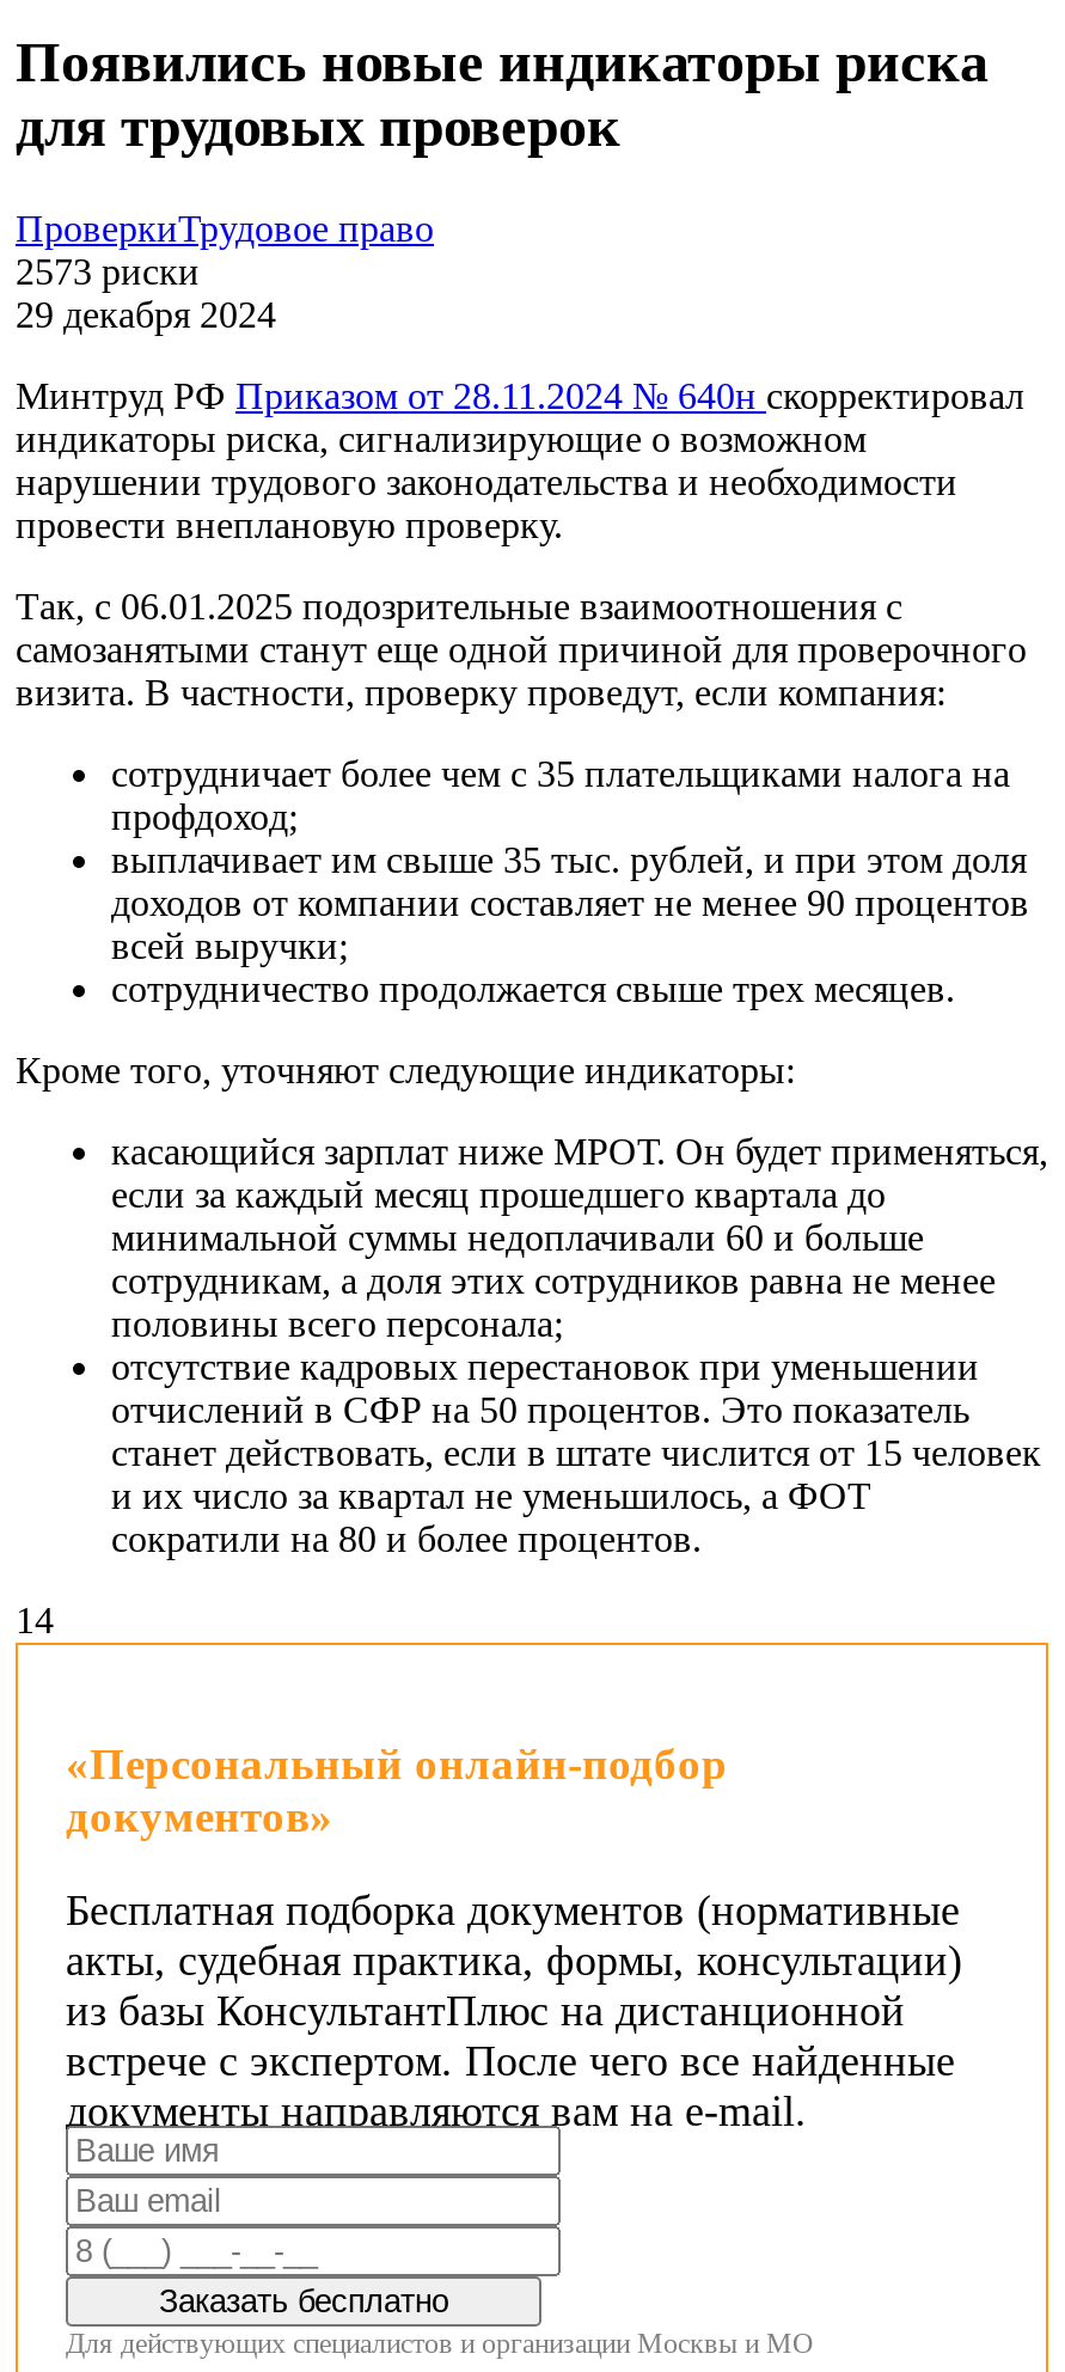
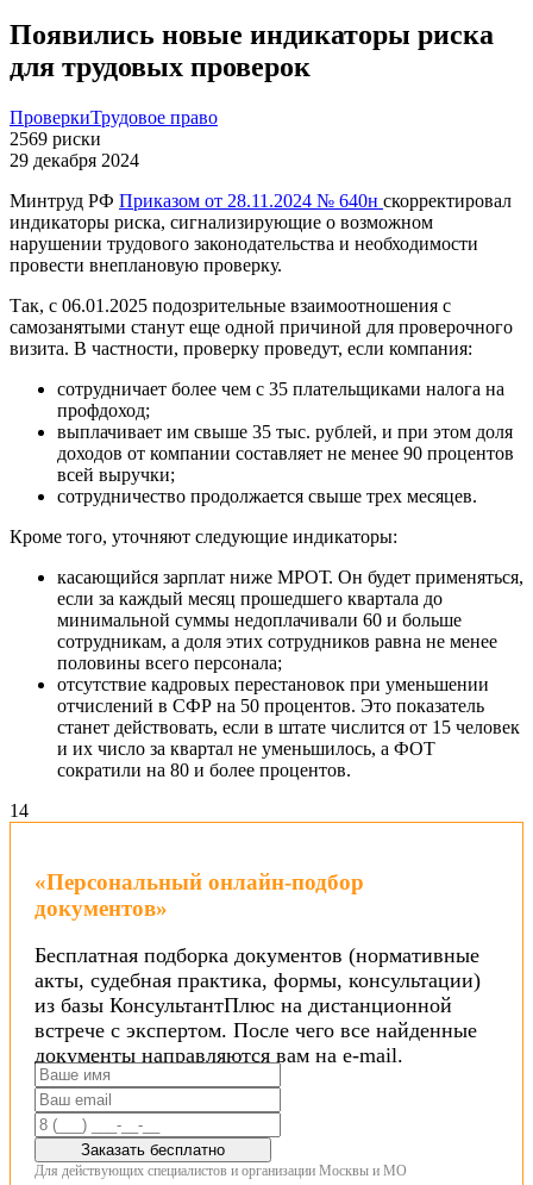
- 2573 риски
+ 2569 риски
